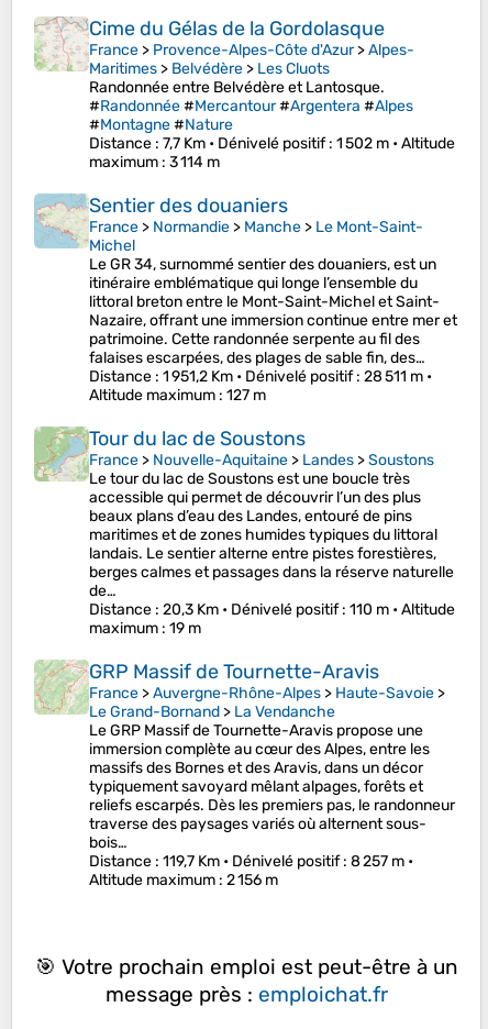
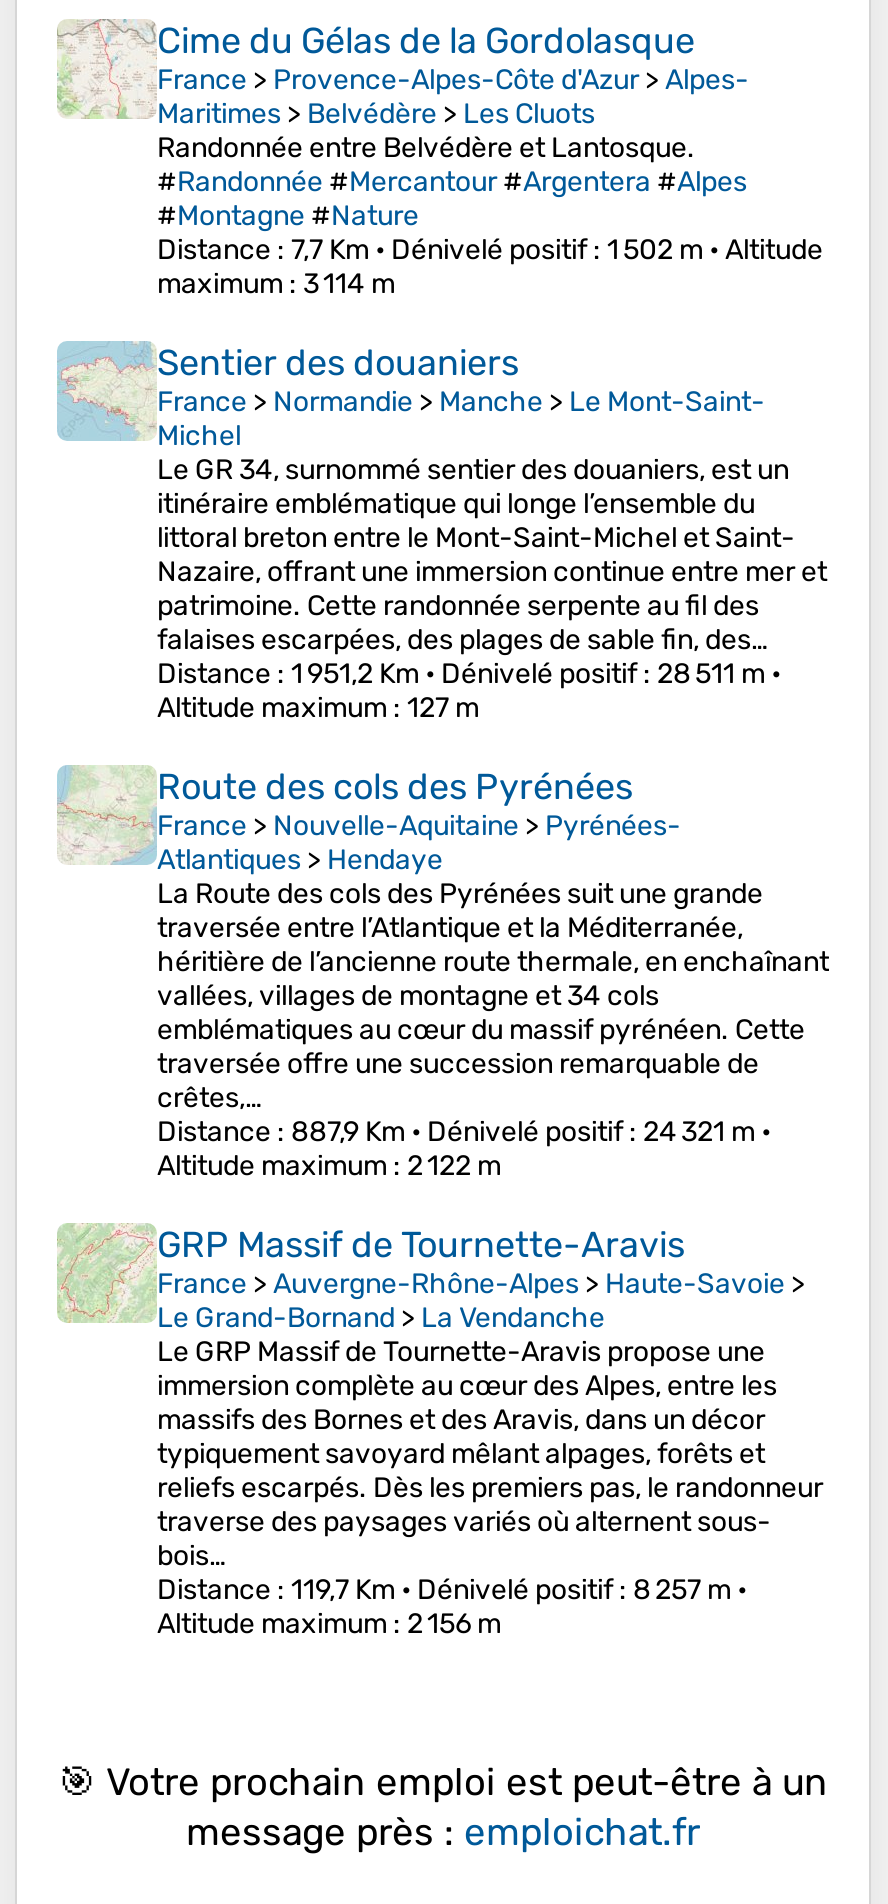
- [image]
- Tour du lac de Soustons
- France > Nouvelle-Aquitaine > Landes > Soustons
- Le tour du lac de Soustons est une boucle très
- accessible qui permet de découvrir l’un des plus
- beaux plans d’eau des Landes, entouré de pins
- maritimes et de zones humides typiques du littoral
- landais. Le sentier alterne entre pistes forestières,
- berges calmes et passages dans la réserve naturelle
- de…
- Distance: 20,3 Km • Dénivelé positif: 110 m • Altitude
- maximum: 19 m
+ [image]
+ Route des cols des Pyrénées
+ France > Nouvelle-Aquitaine > Pyrénées-
+ Atlantiques > Hendaye
+ La Route des cols des Pyrénées suit une grande
+ traversée entre l’Atlantique et la Méditerranée,
+ héritière de l’ancienne route thermale, en enchaînant
+ vallées, villages de montagne et 34 cols
+ emblématiques au cœur du massif pyrénéen. Cette
+ traversée offre une succession remarquable de
+ crêtes,…
+ Distance: 887,9 Km • Dénivelé positif: 24 321 m •
+ Altitude maximum: 2 122 m
